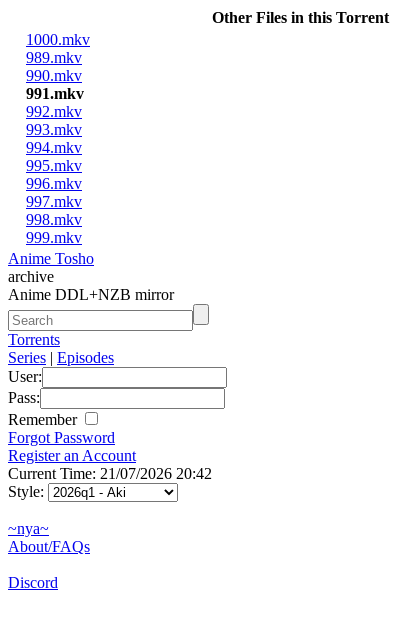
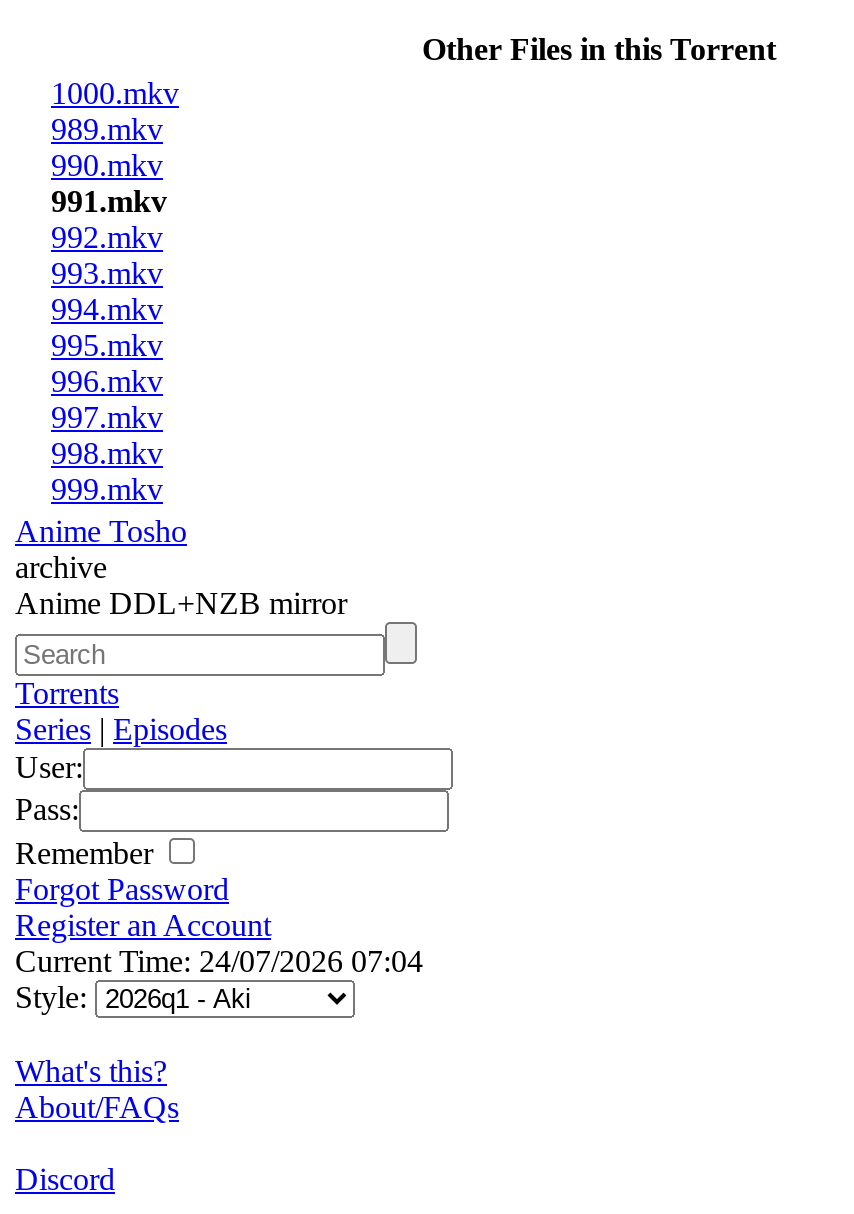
- Current Time: 21/07/2026 20:42
+ Current Time: 24/07/2026 07:04

- ~nya~
+ What's this?
